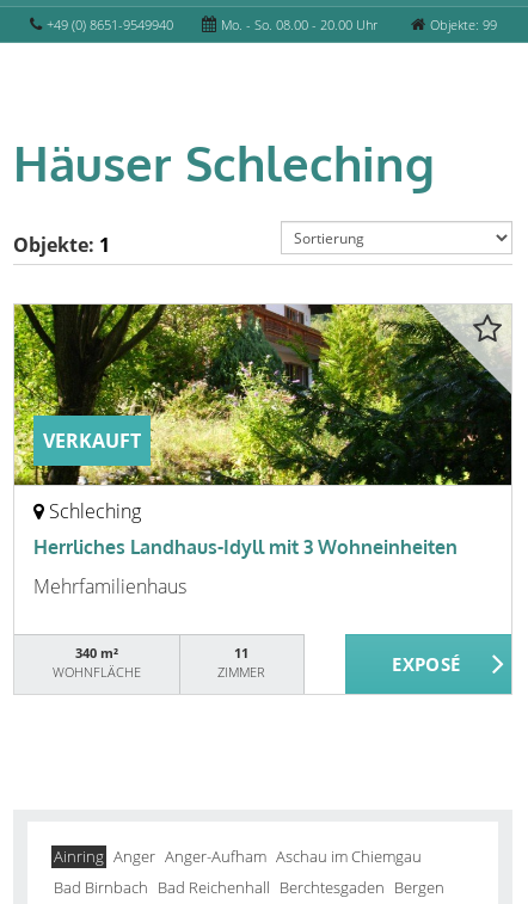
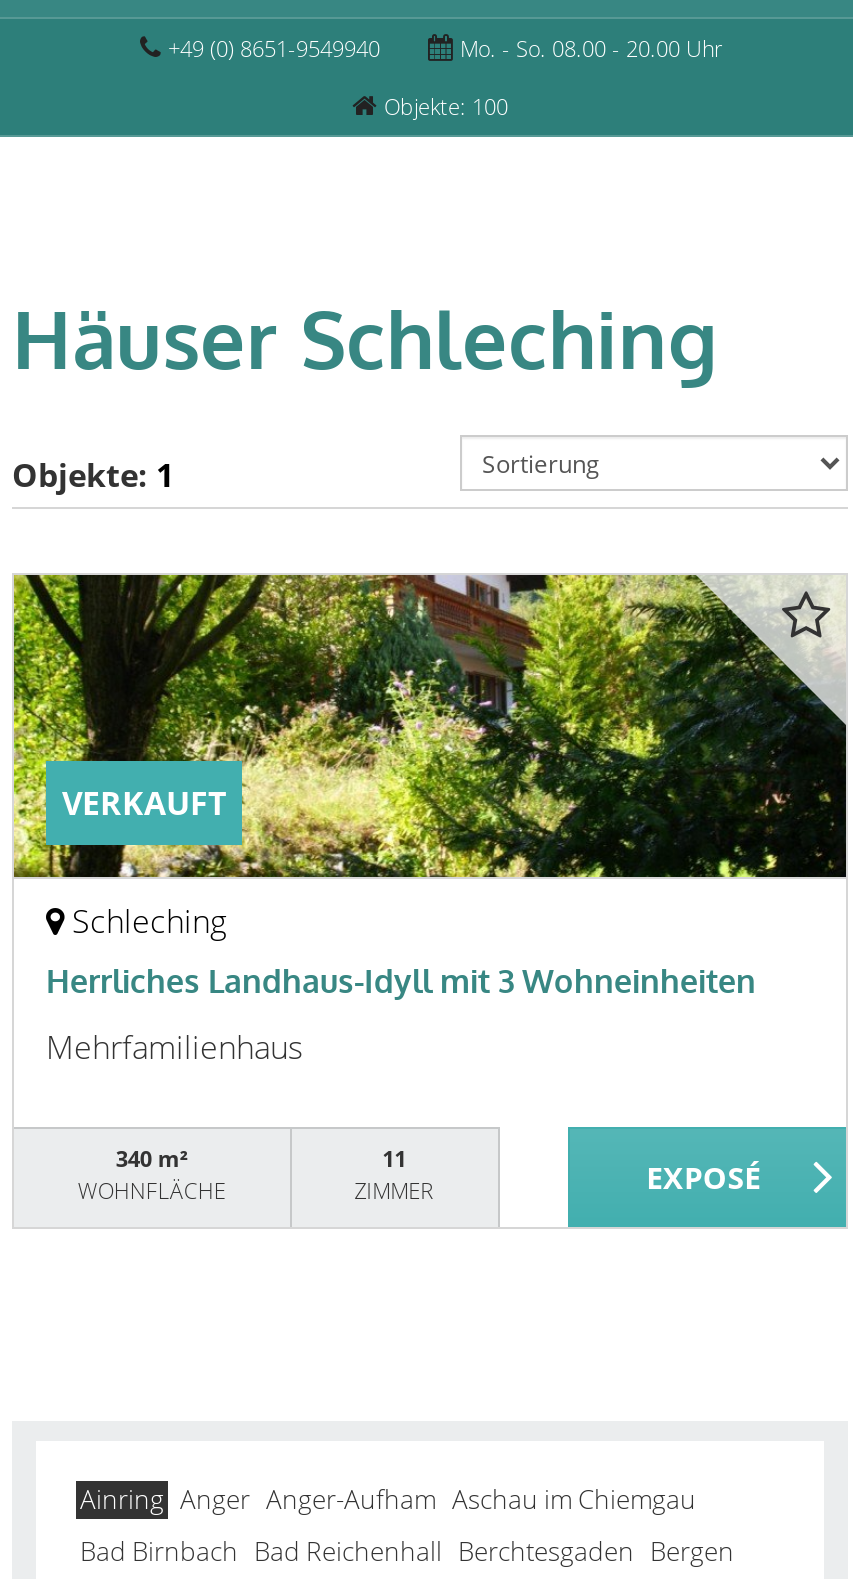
- Objekte: 99
+ Objekte: 100
